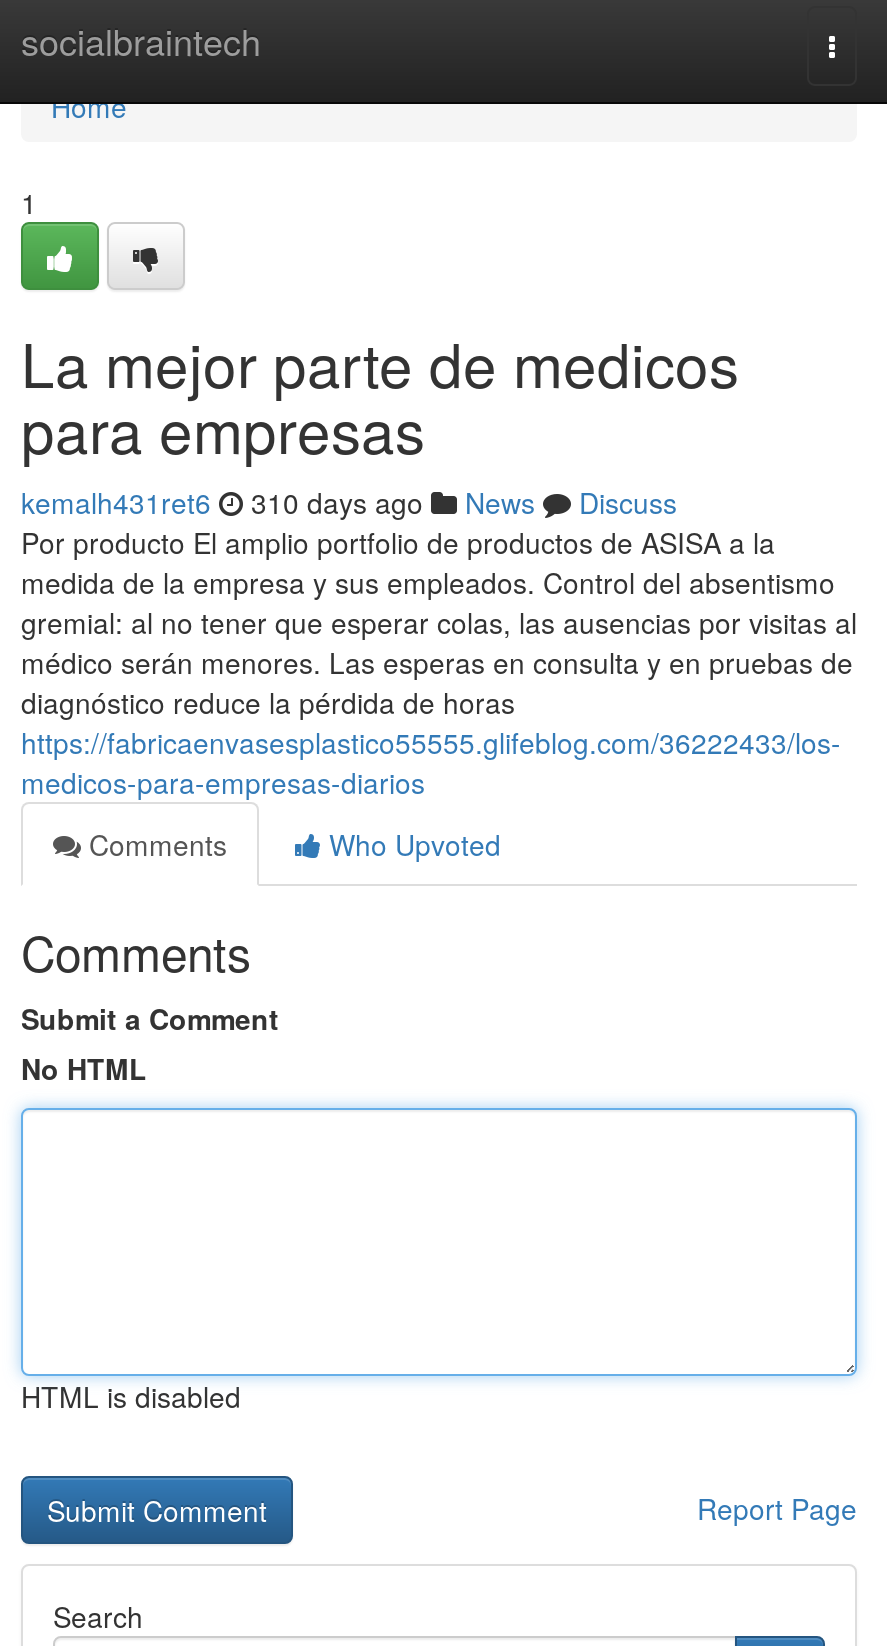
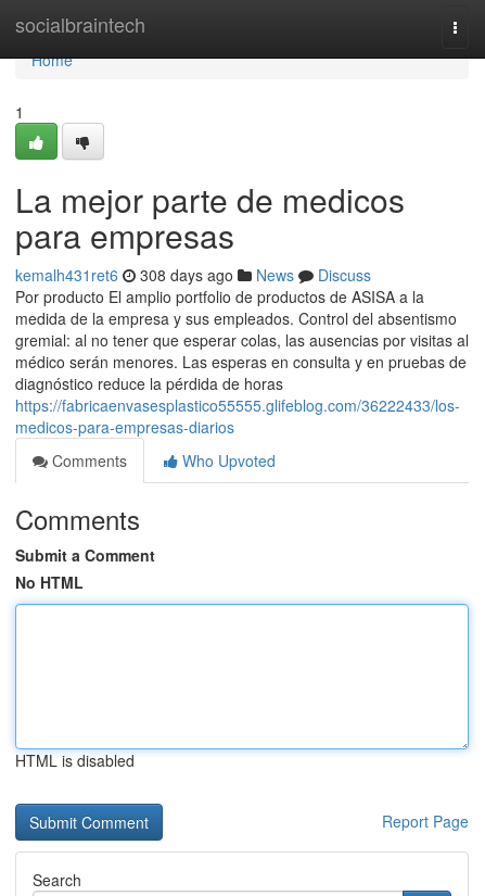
- kemalh431ret6 310 days ago News Discuss
+ kemalh431ret6 308 days ago News Discuss
